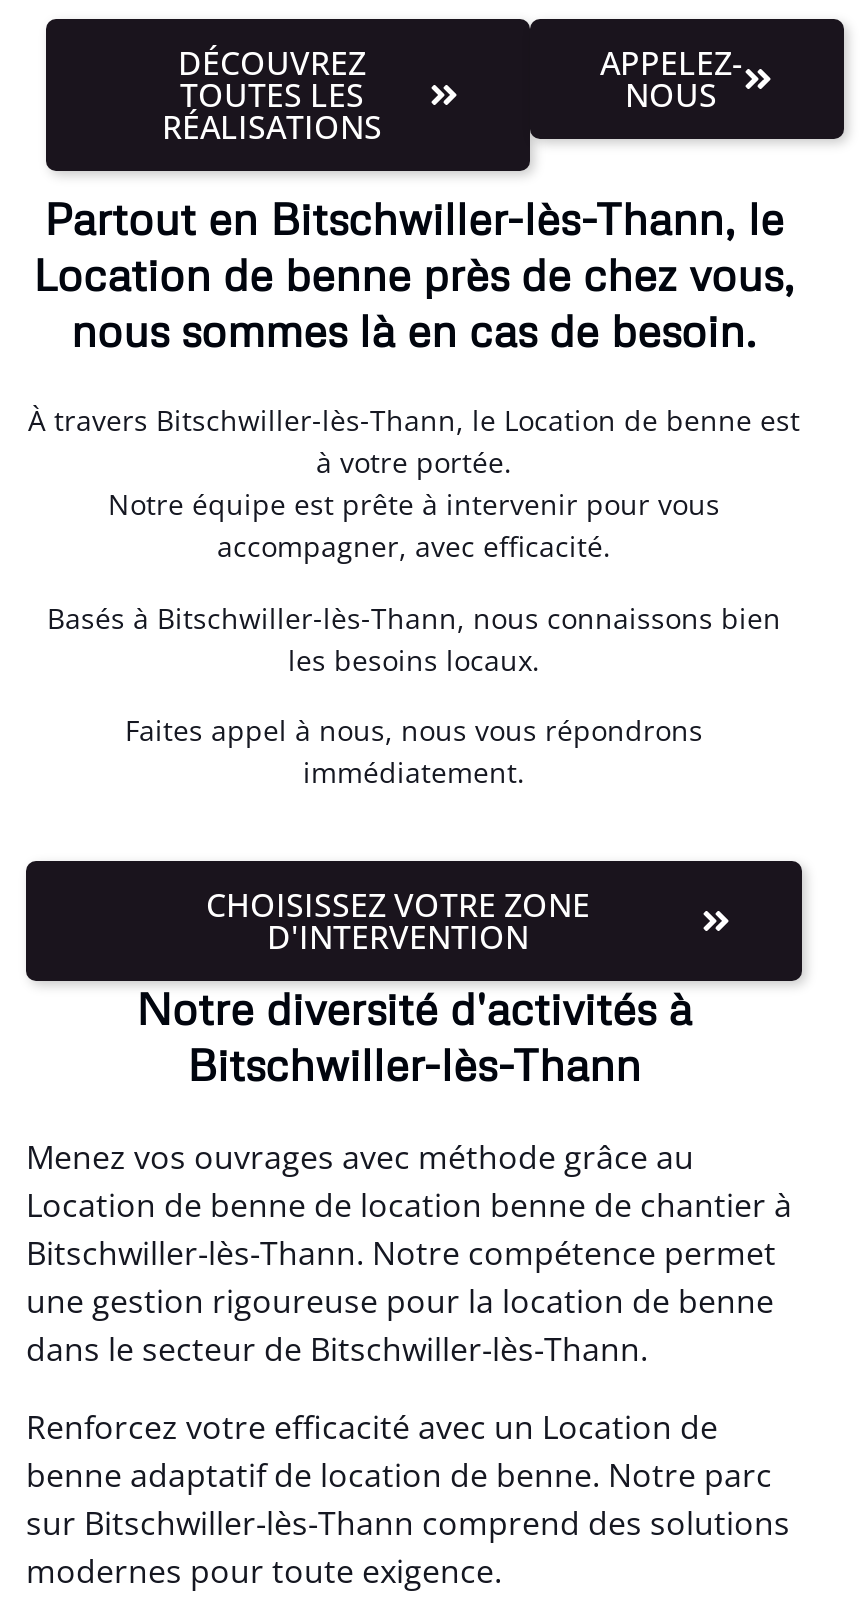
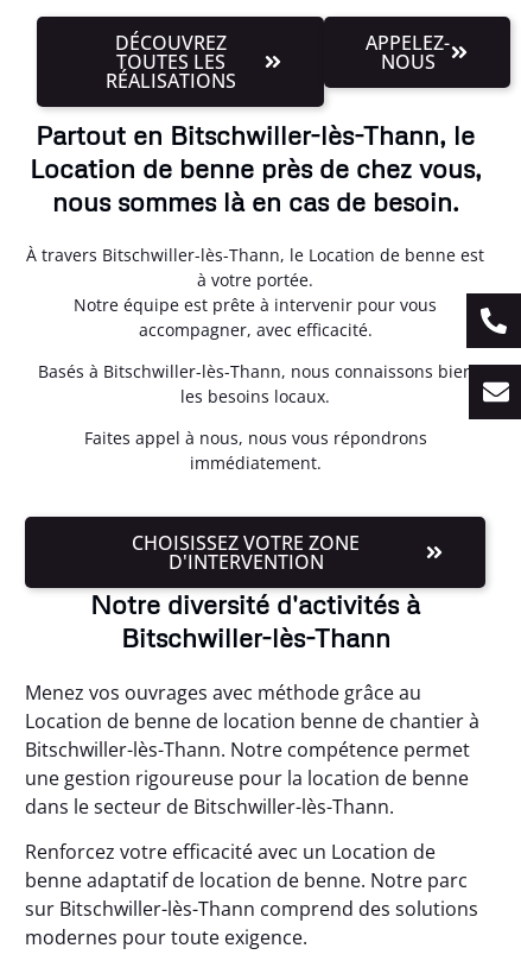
+ [image]

+ [image]
